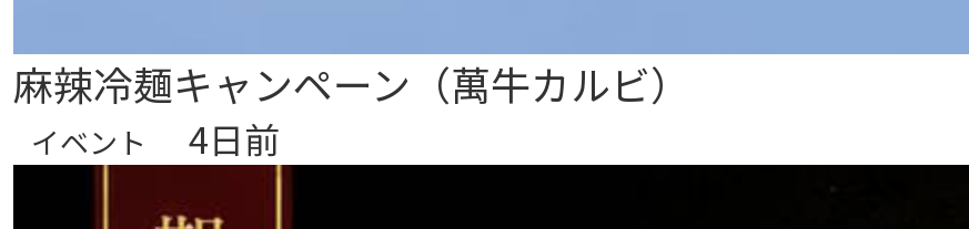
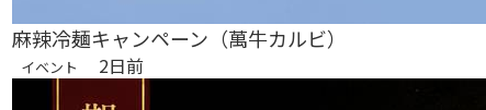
- イベント 4日前
+ イベント 2日前
